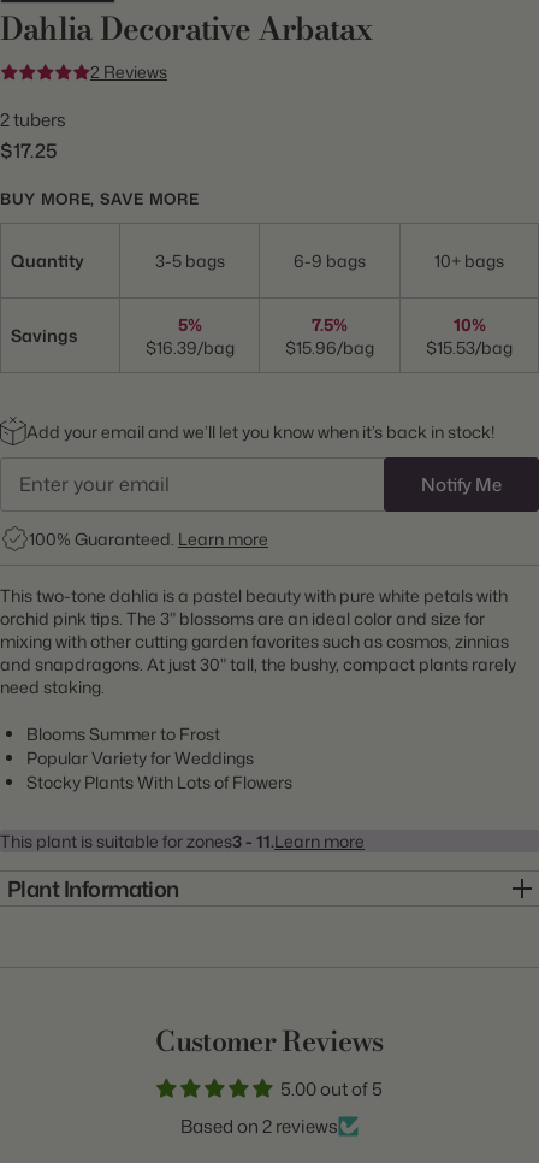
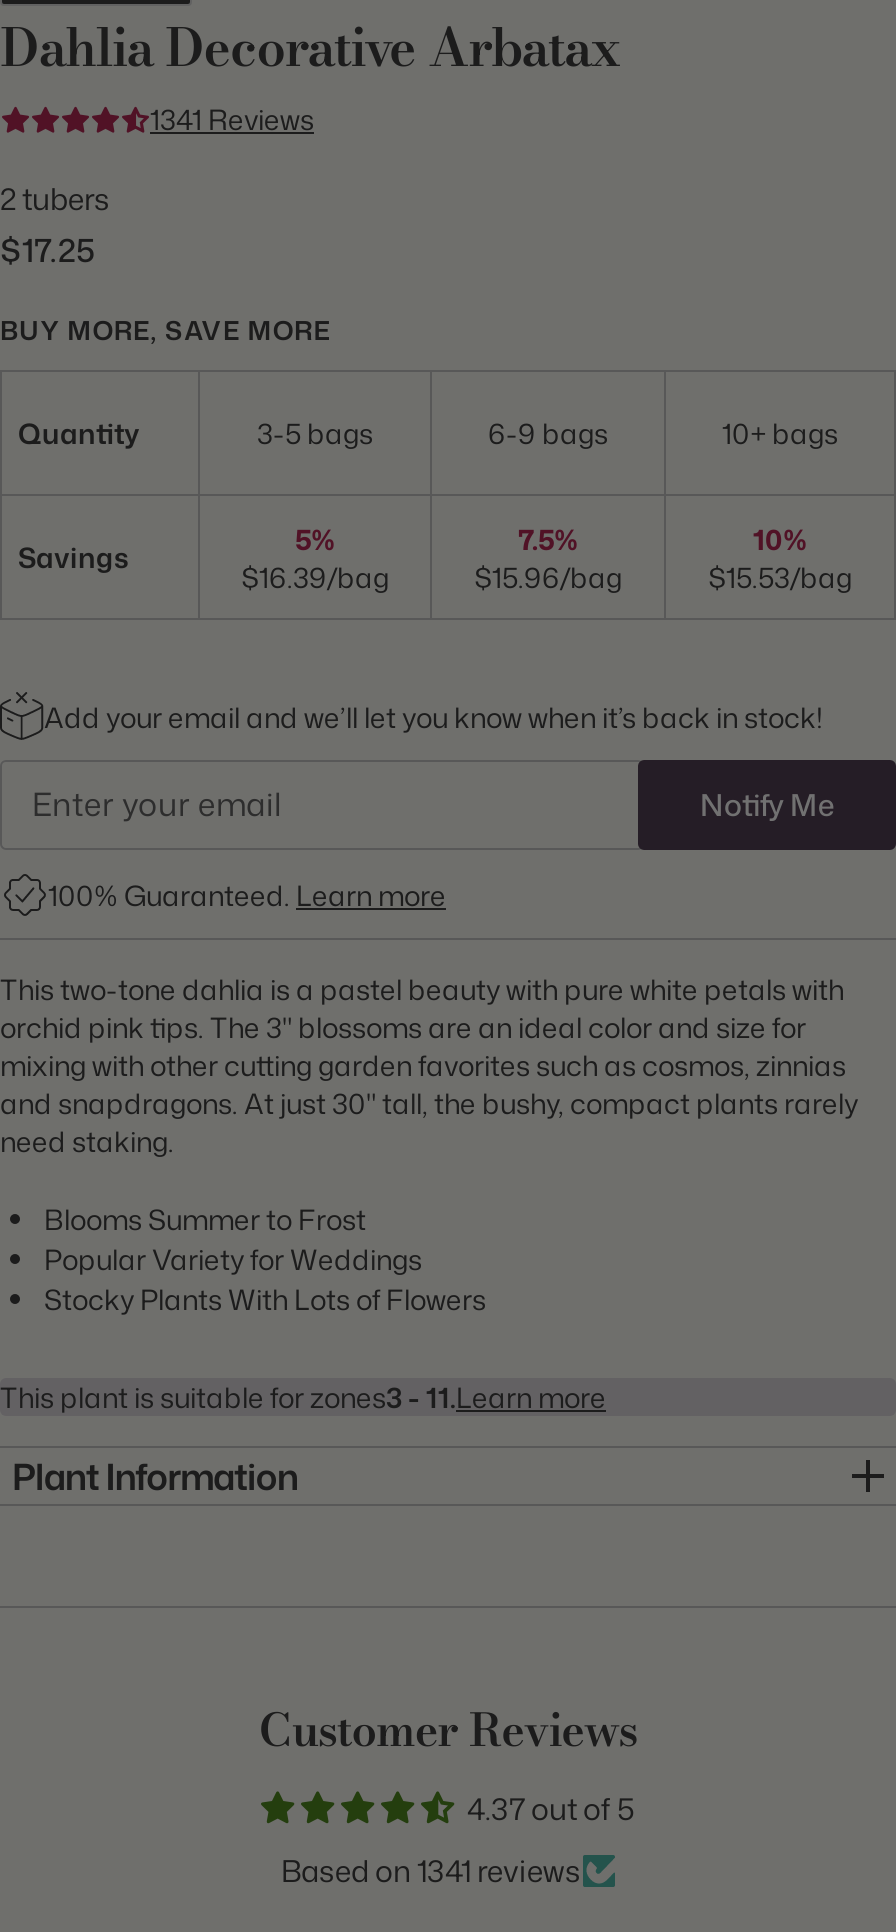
- 2 Reviews
+ 1341 Reviews

- 5.00 out of 5
+ 4.37 out of 5

- Based on 2 reviews
+ Based on 1341 reviews
